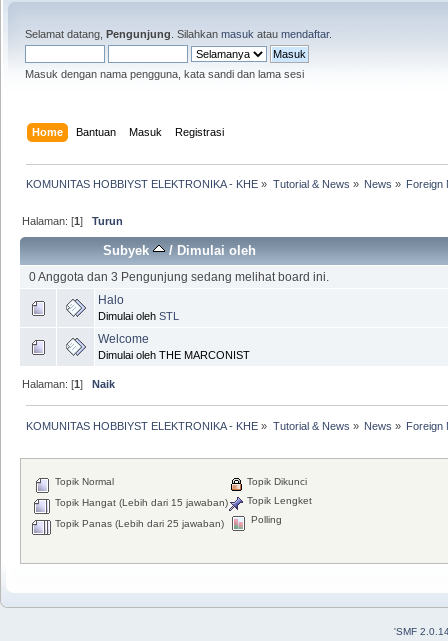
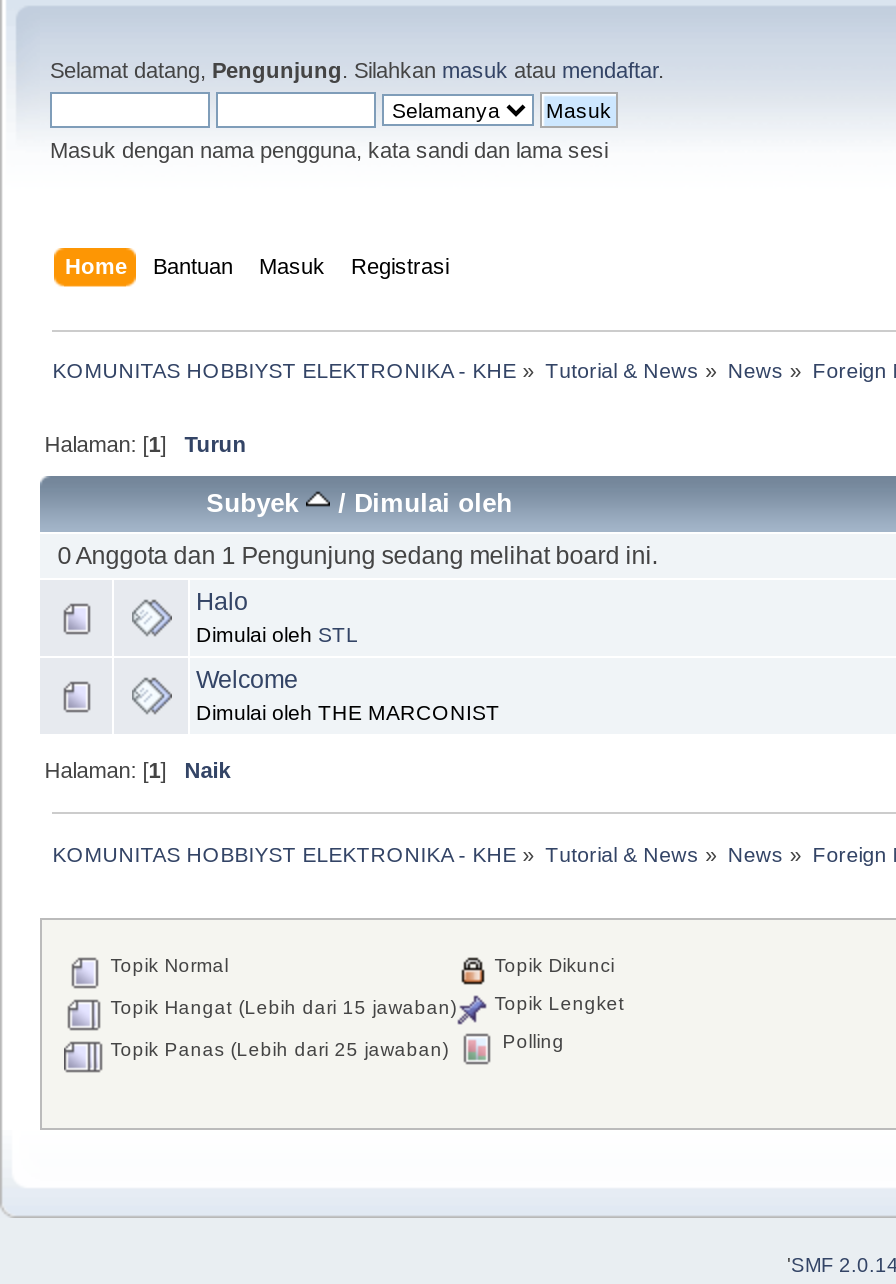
- 0 Anggota dan 3 Pengunjung sedang melihat board ini.
+ 0 Anggota dan 1 Pengunjung sedang melihat board ini.
